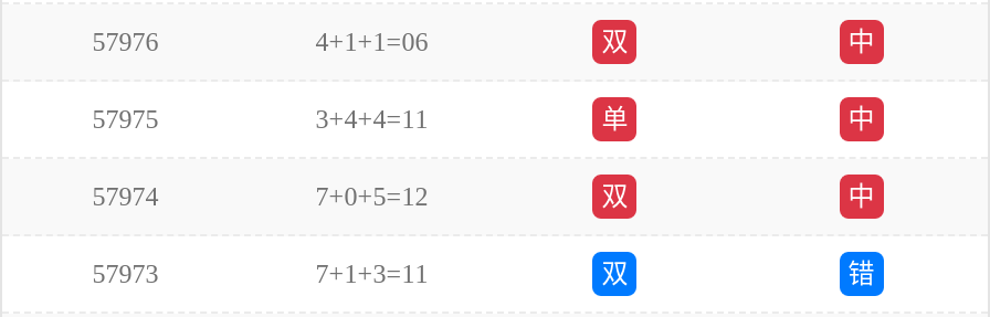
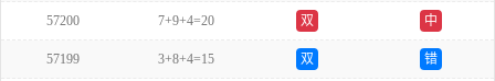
- 57976
+ 57200

- 4+1+1=06
+ 7+9+4=20

- 57975
- 3+4+4=11
- 单
- 中
- 57974
- 7+0+5=12
- 双
- 中
- 57973
- 7+1+3=11
+ 57199
+ 3+8+4=15
